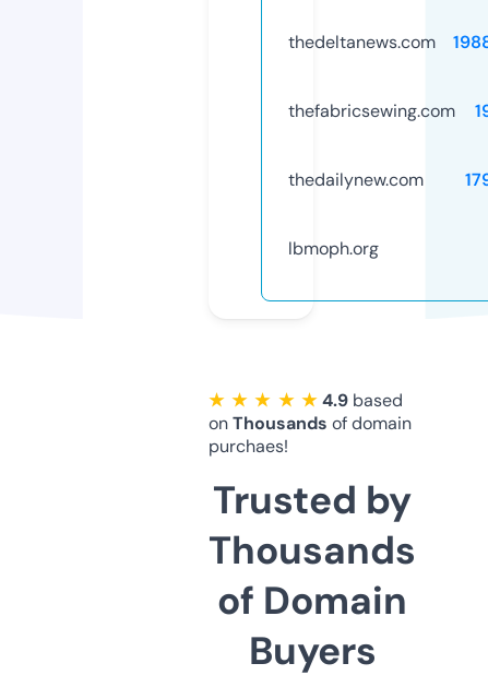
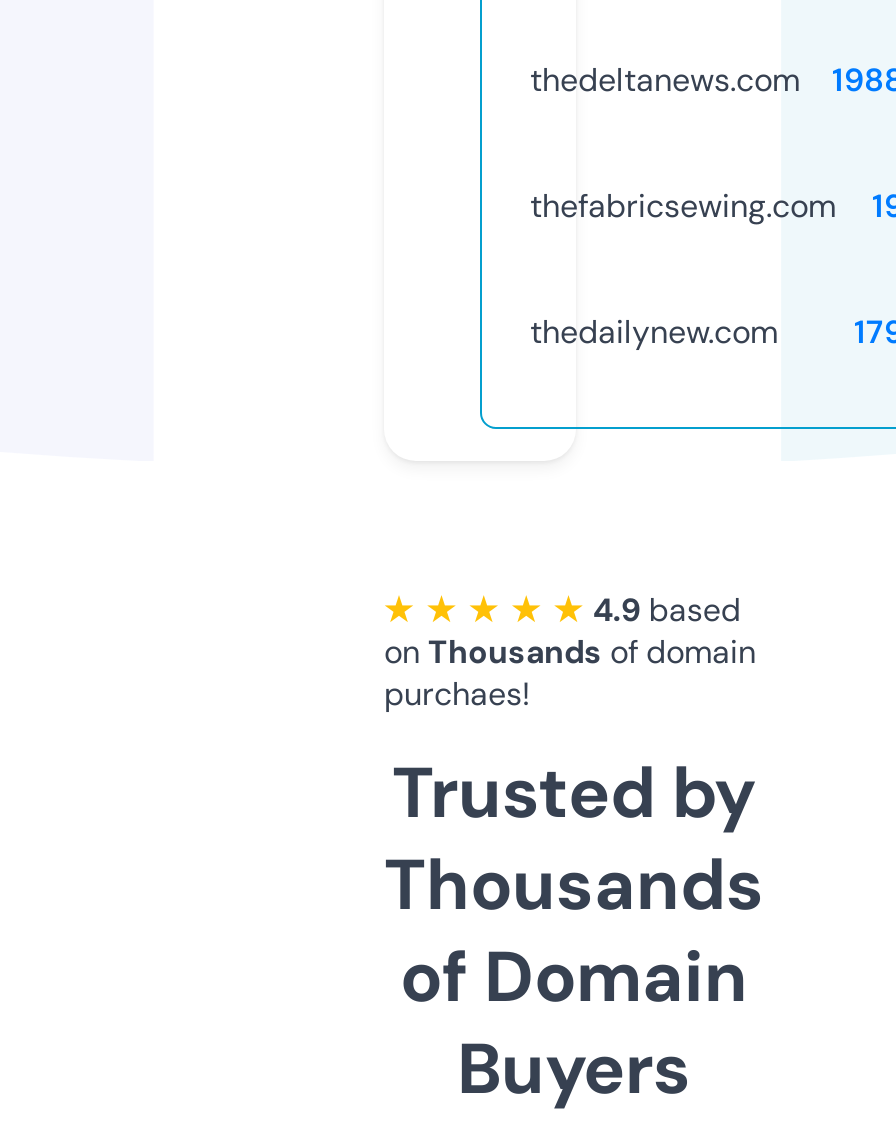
- lbmoph.org
